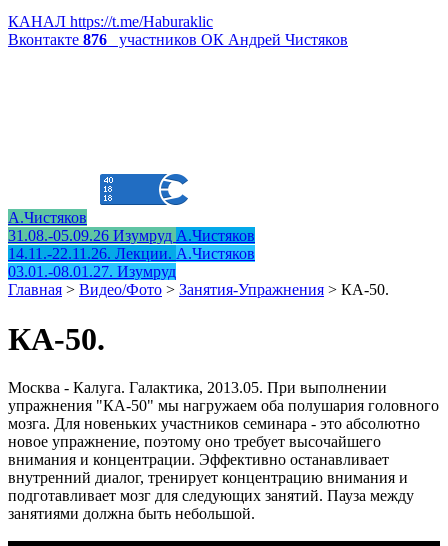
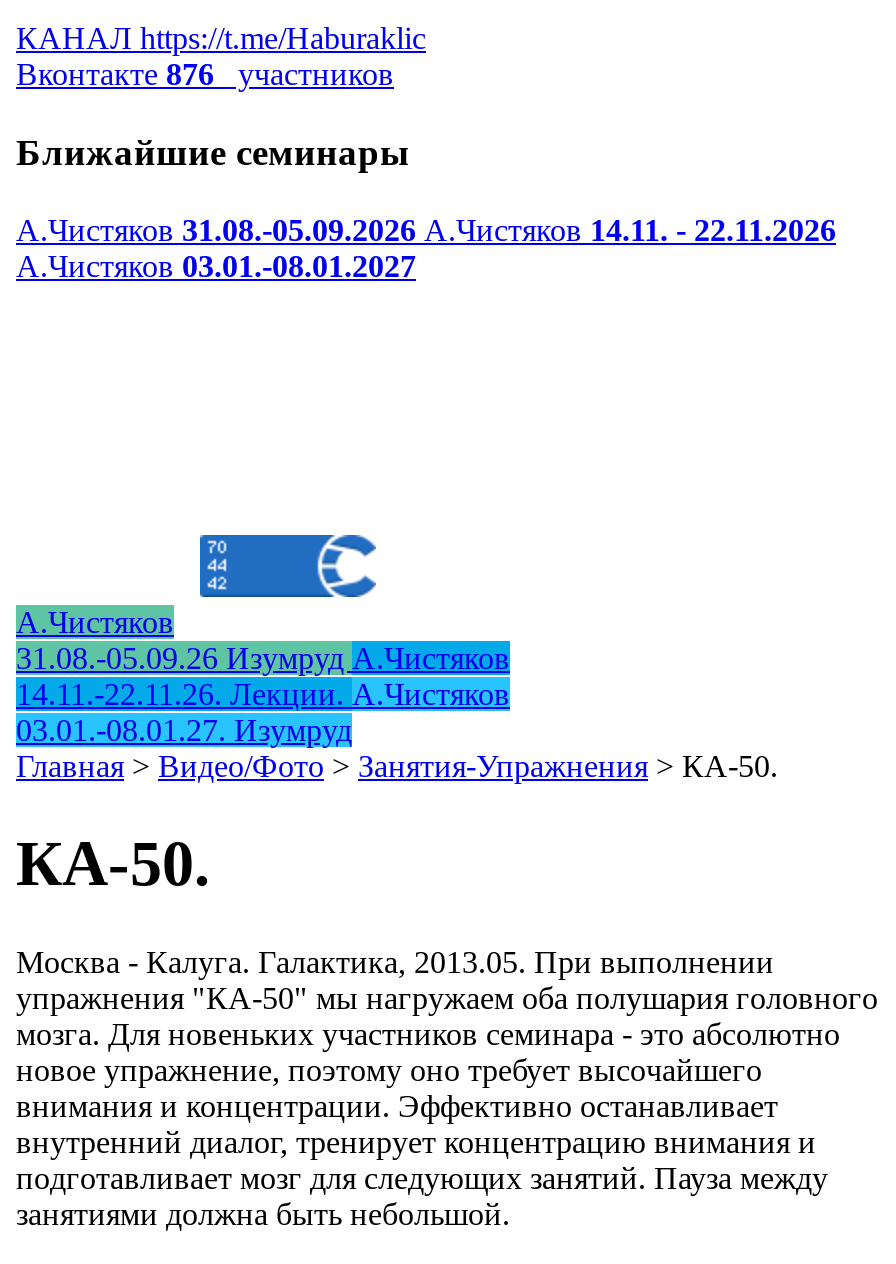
- Вконтакте 876 участников ОК Андрей Чистяков
+ Вконтакте 876 участников
+ Ближайшие семинары
+ А.Чистяков 31.08.-05.09.2026 А.Чистяков 14.11. - 22.11.2026
+ А.Чистяков 03.01.-08.01.2027
